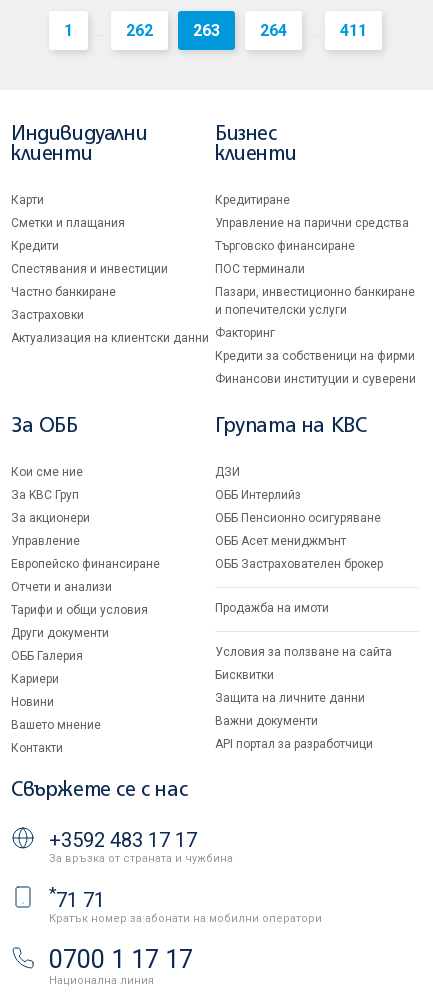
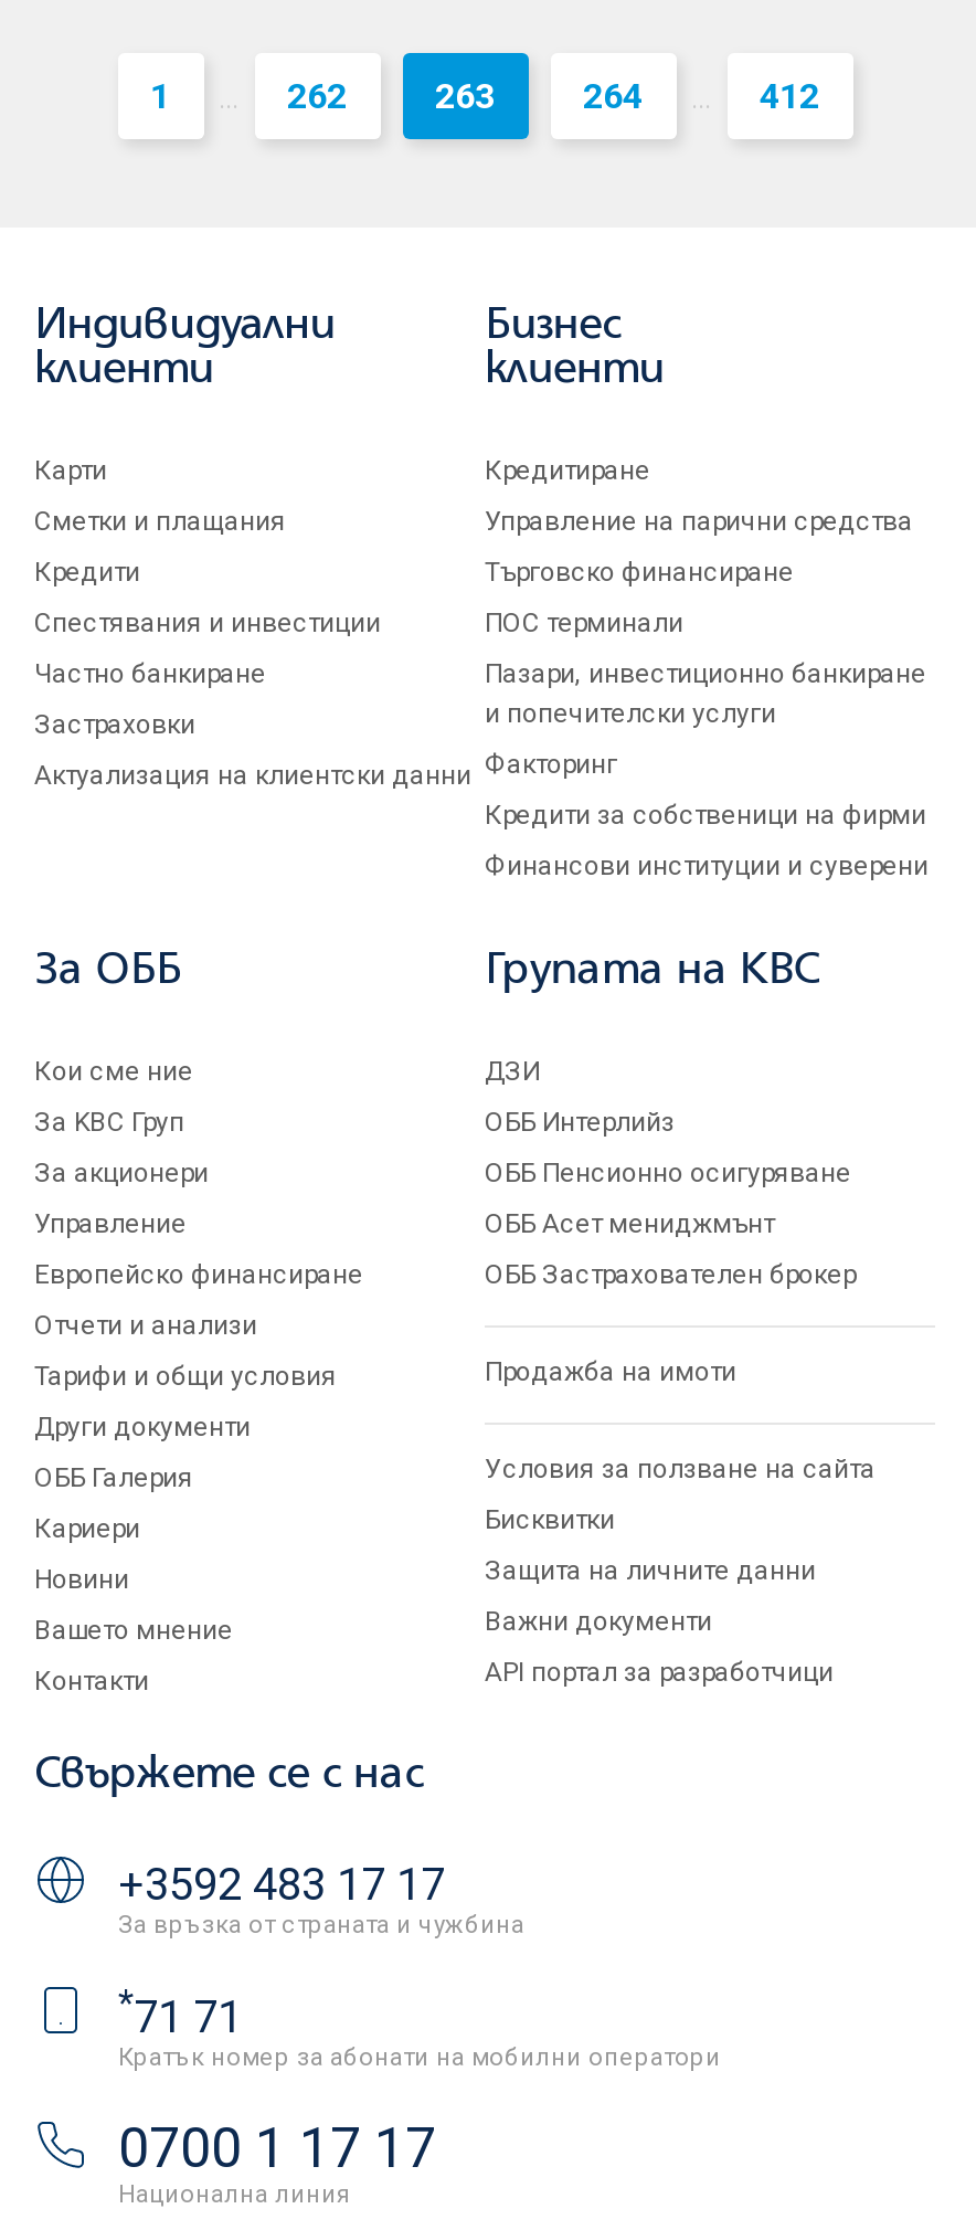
- 411
+ 412
